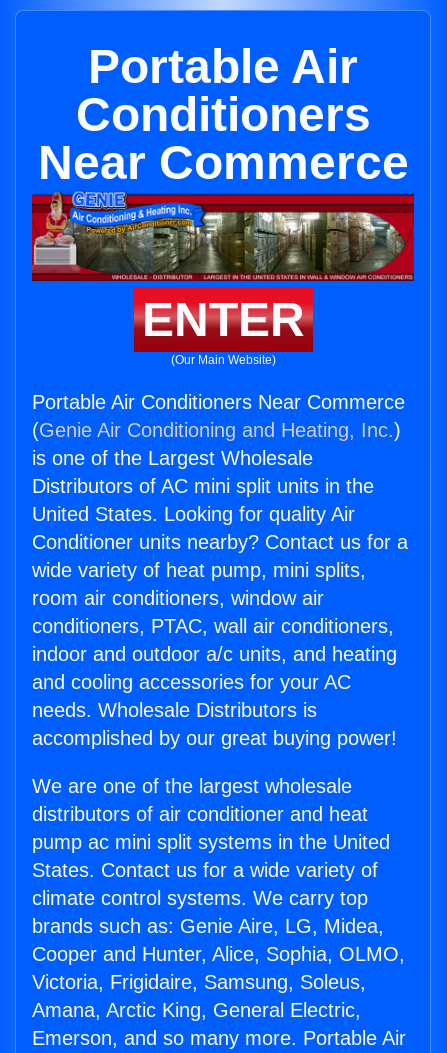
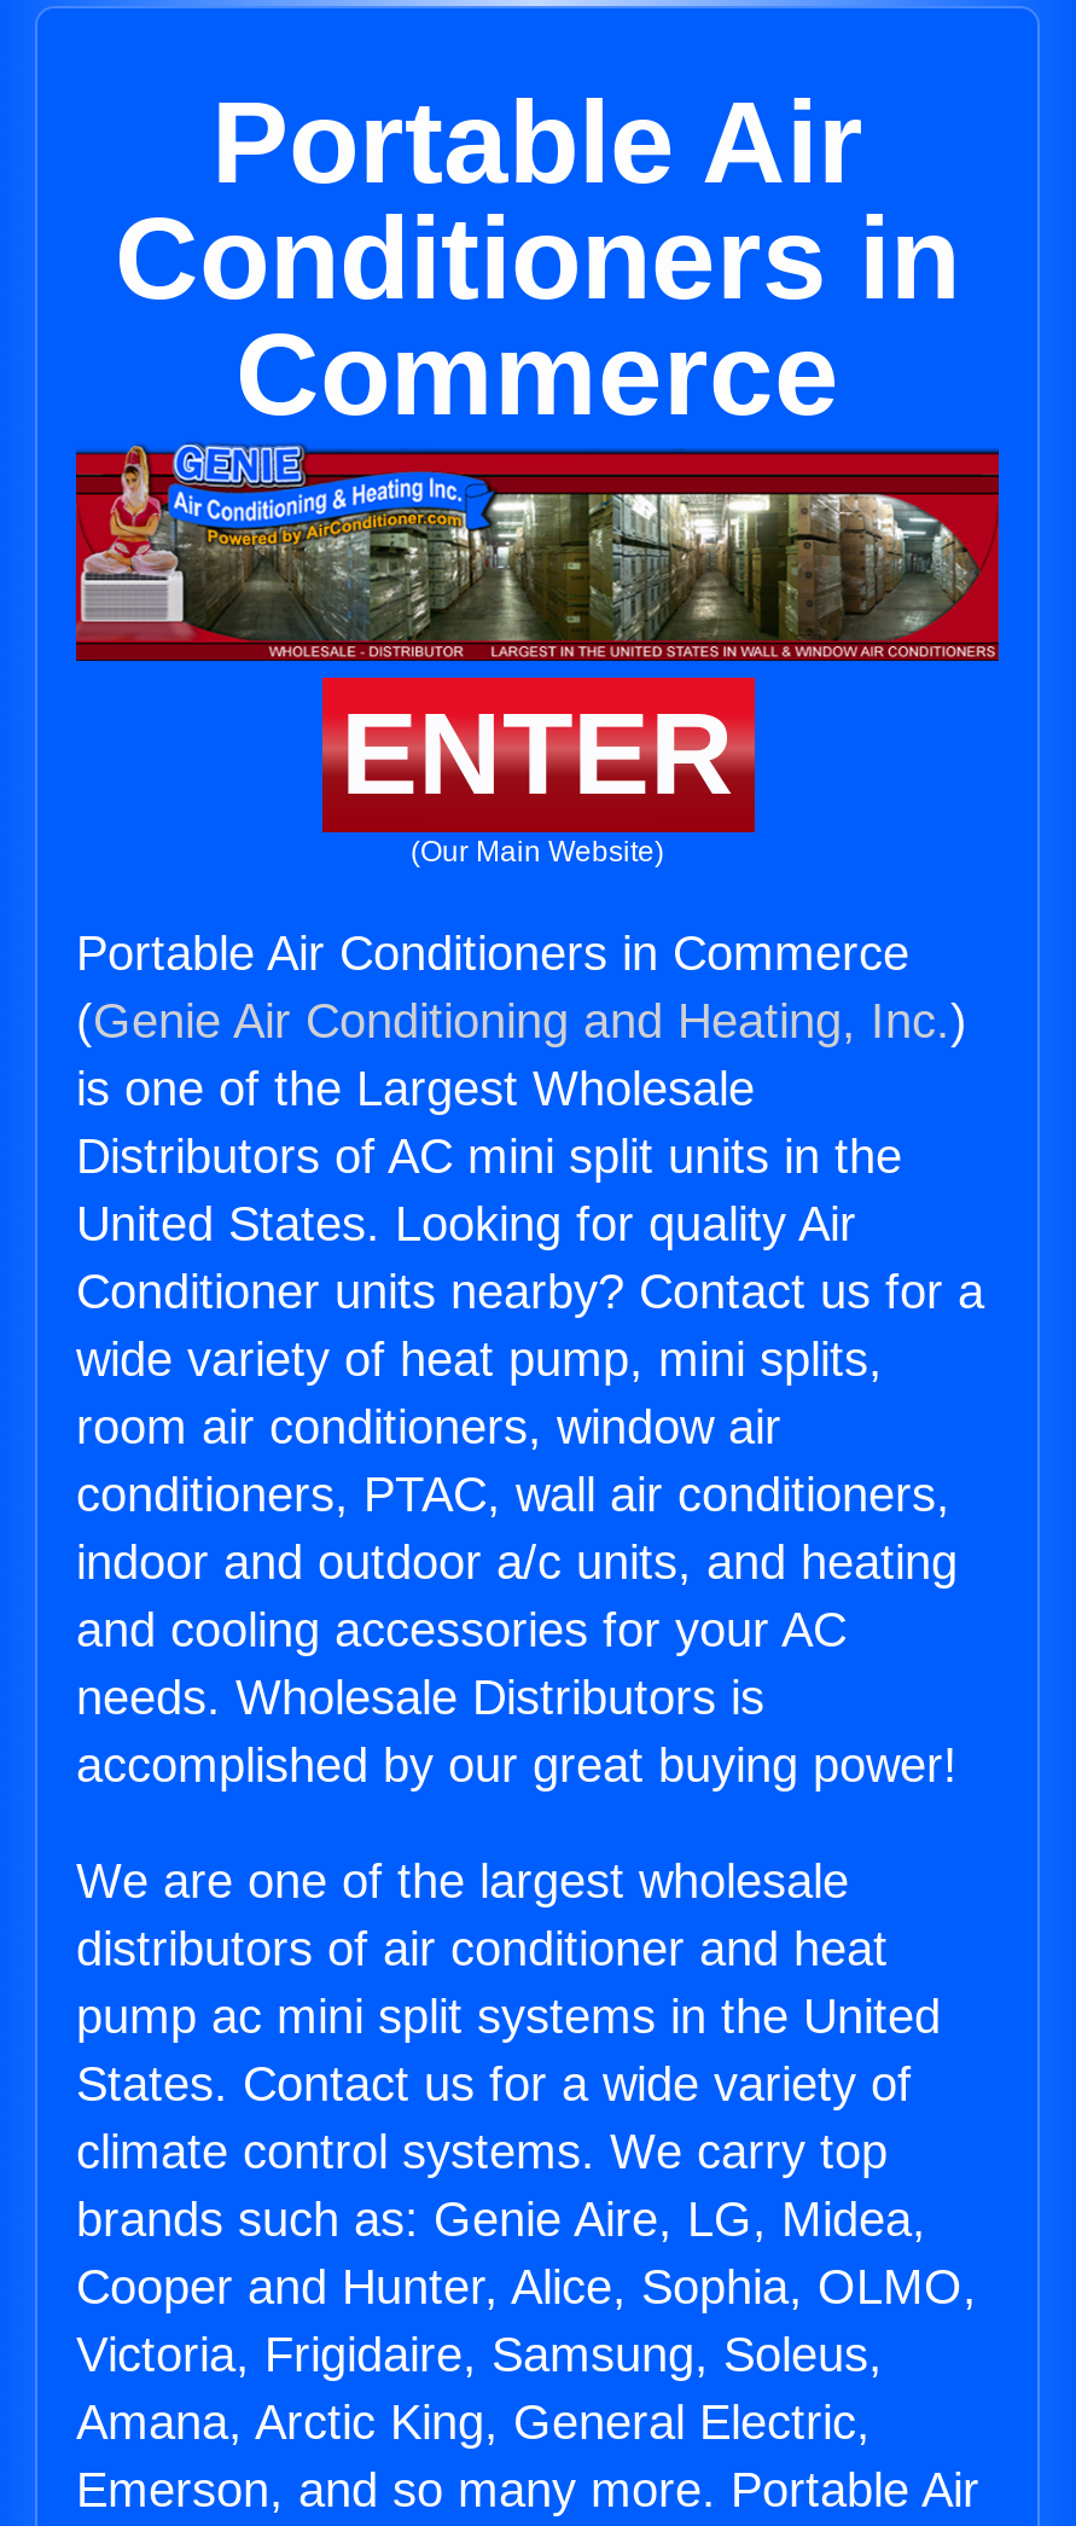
- Conditioners
- Near Commerce
+ Conditioners in
+ Commerce

- Portable Air Conditioners Near Commerce
+ Portable Air Conditioners in Commerce
